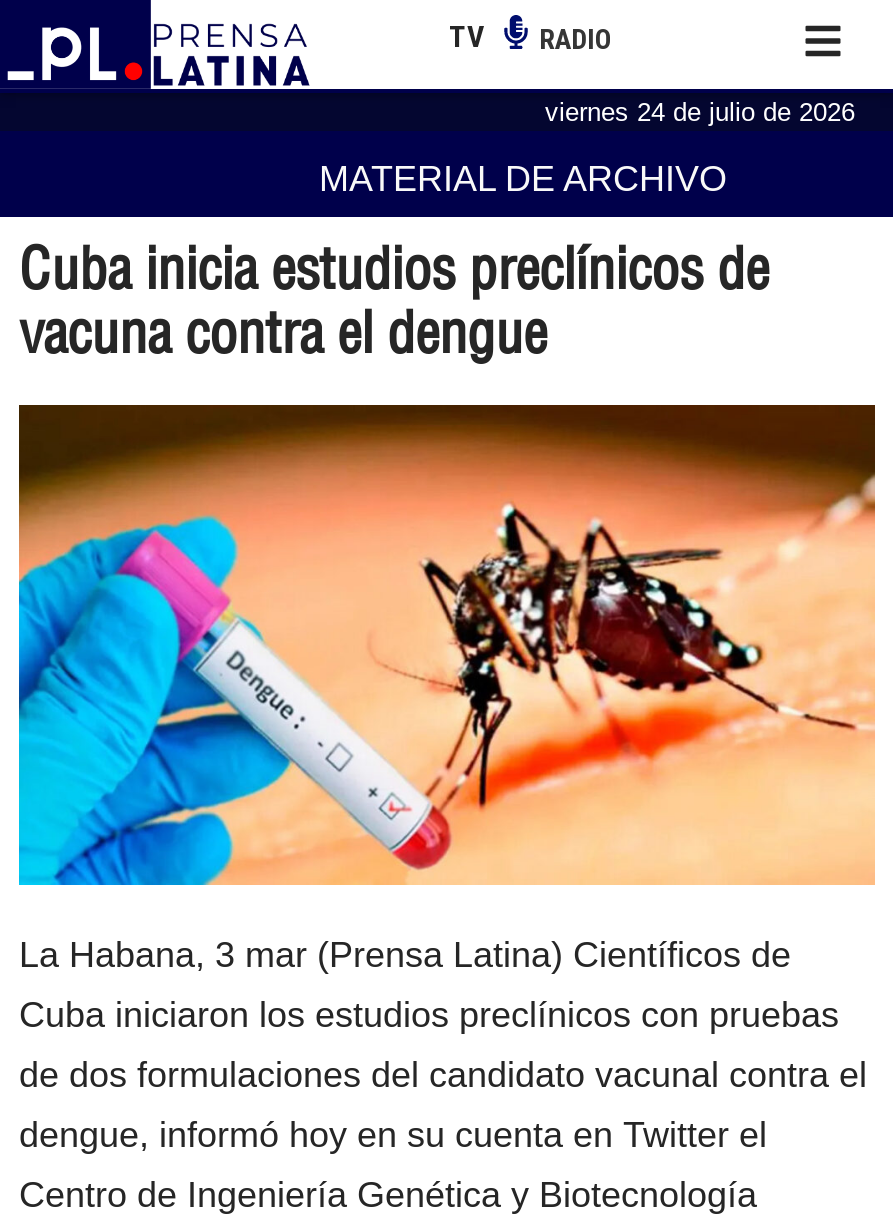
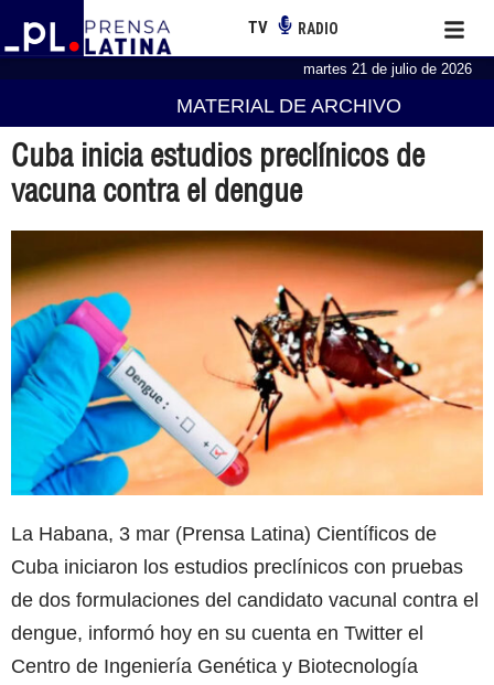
- viernes 24 de julio de 2026
+ martes 21 de julio de 2026
